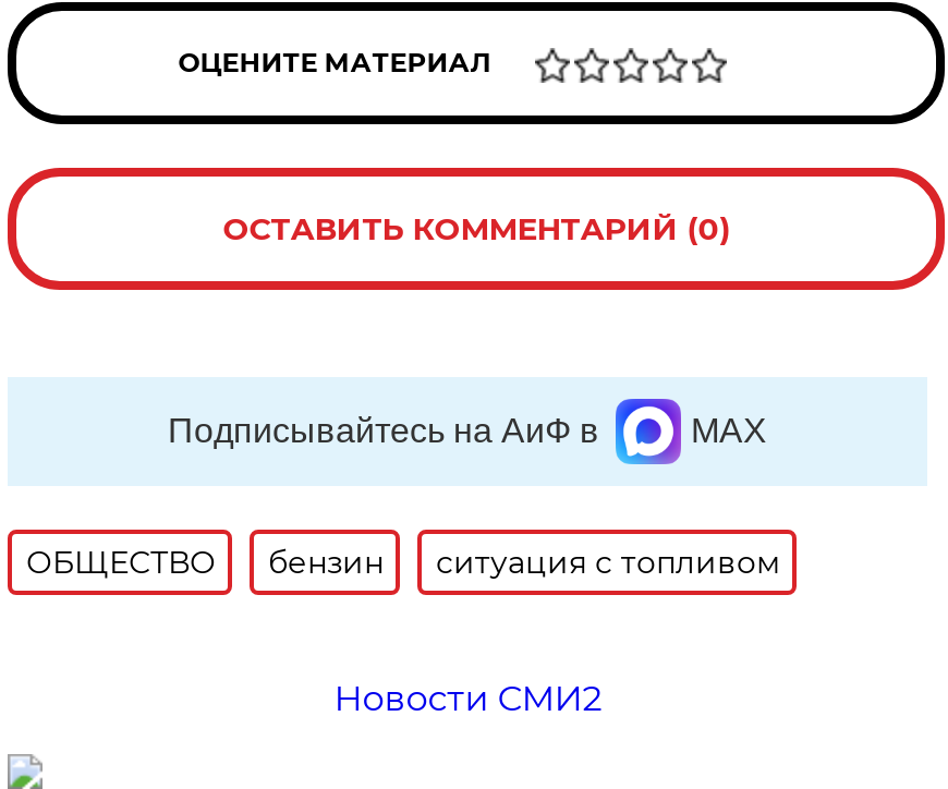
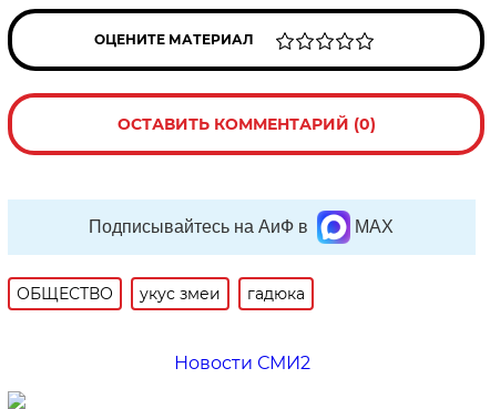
- бензин
- ситуация с топливом
+ укус змеи
+ гадюка
